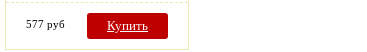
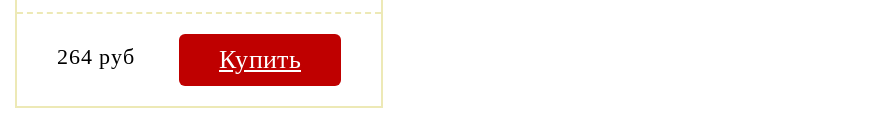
- 577 руб
+ 264 руб
